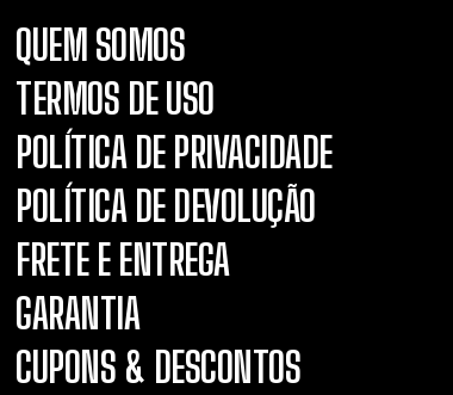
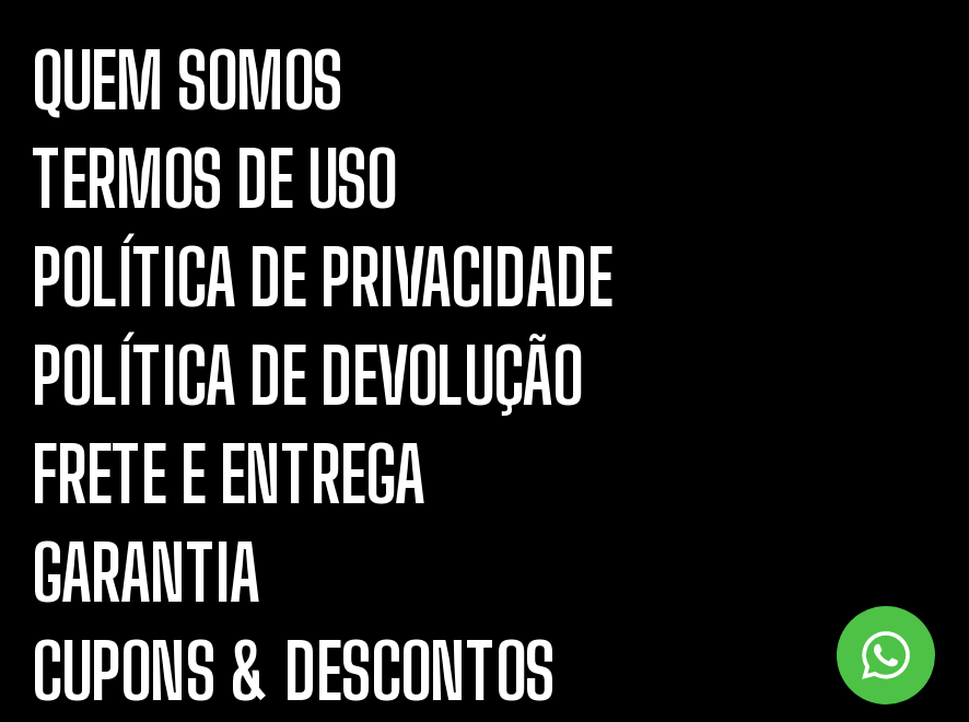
+ [image]
